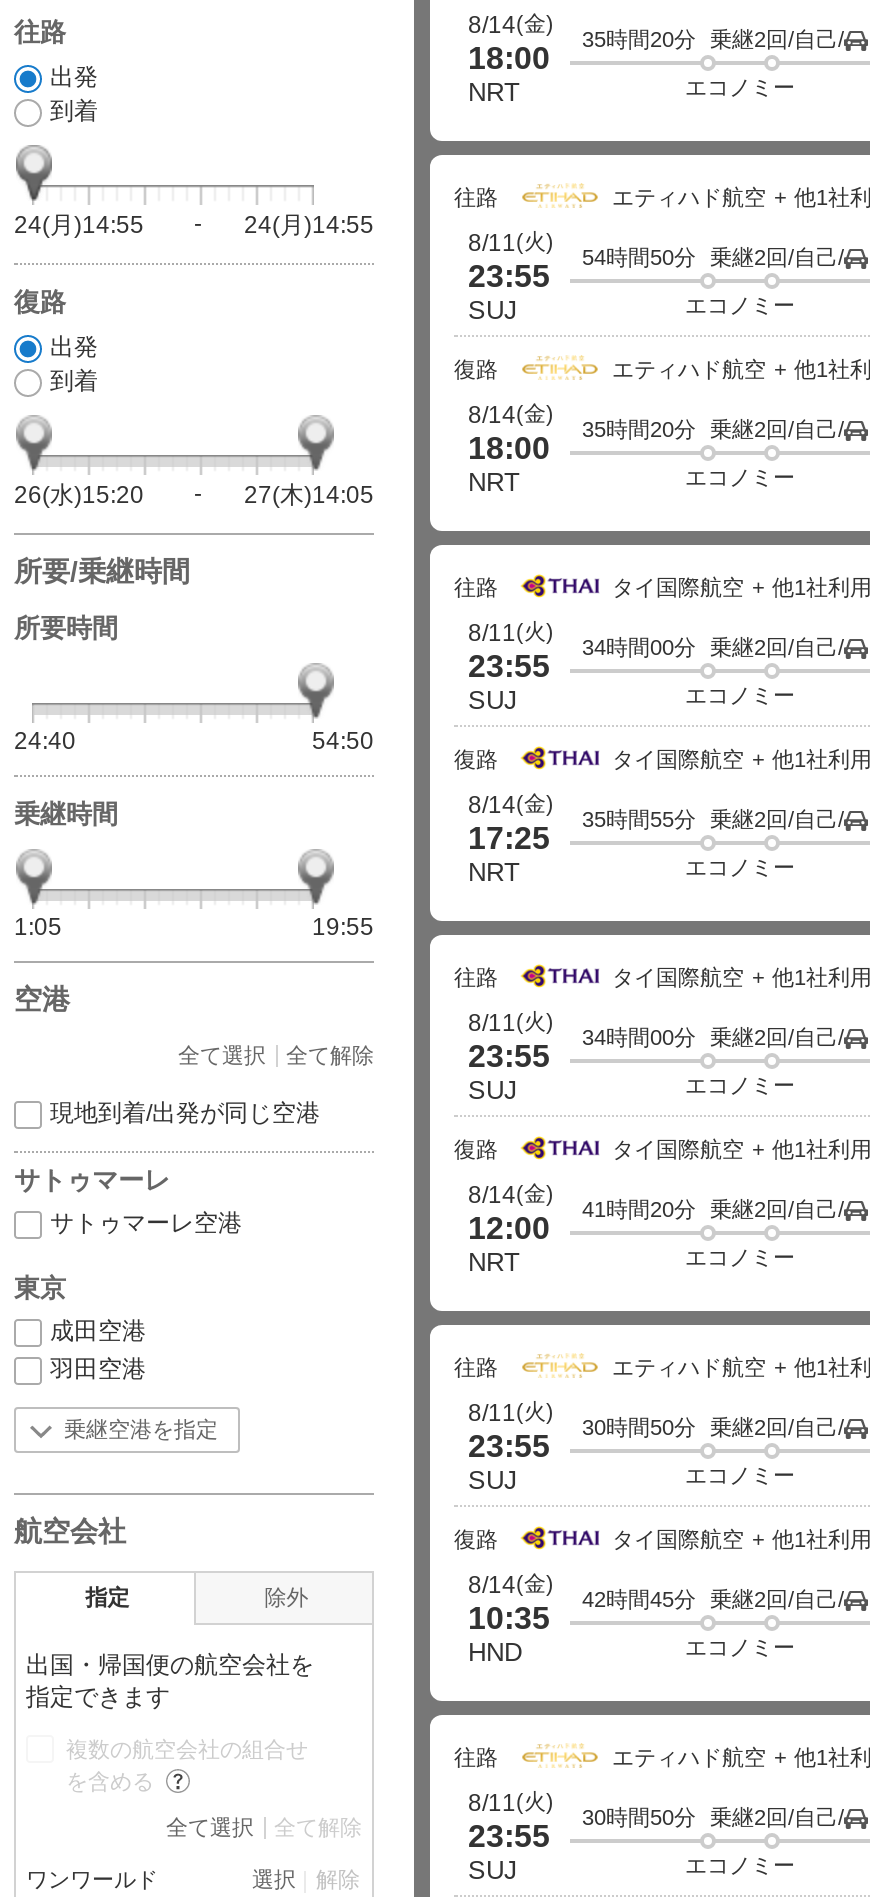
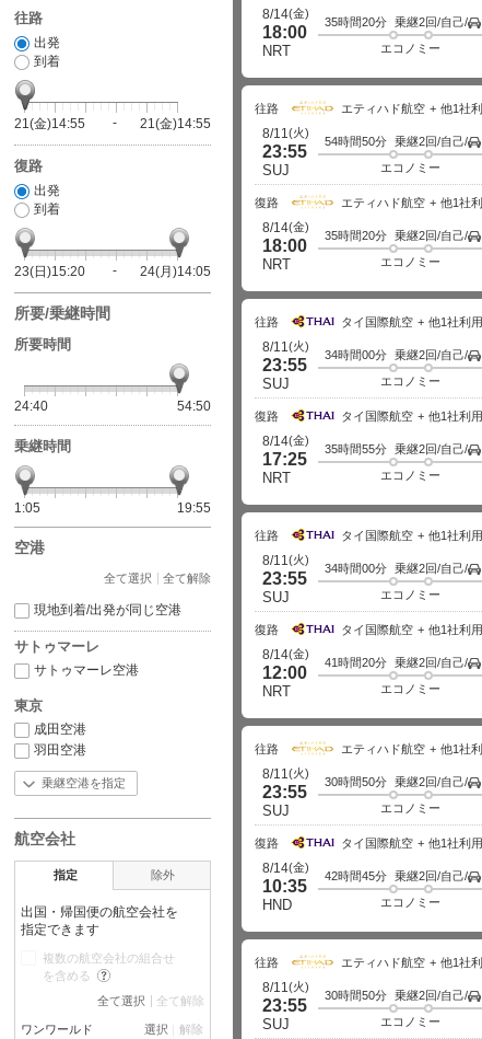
- 24(月)14:55
- 24(月)14:55
+ 21(金)14:55
+ 21(金)14:55

- 26(水)15:20
- 27(木)14:05
+ 23(日)15:20
+ 24(月)14:05
